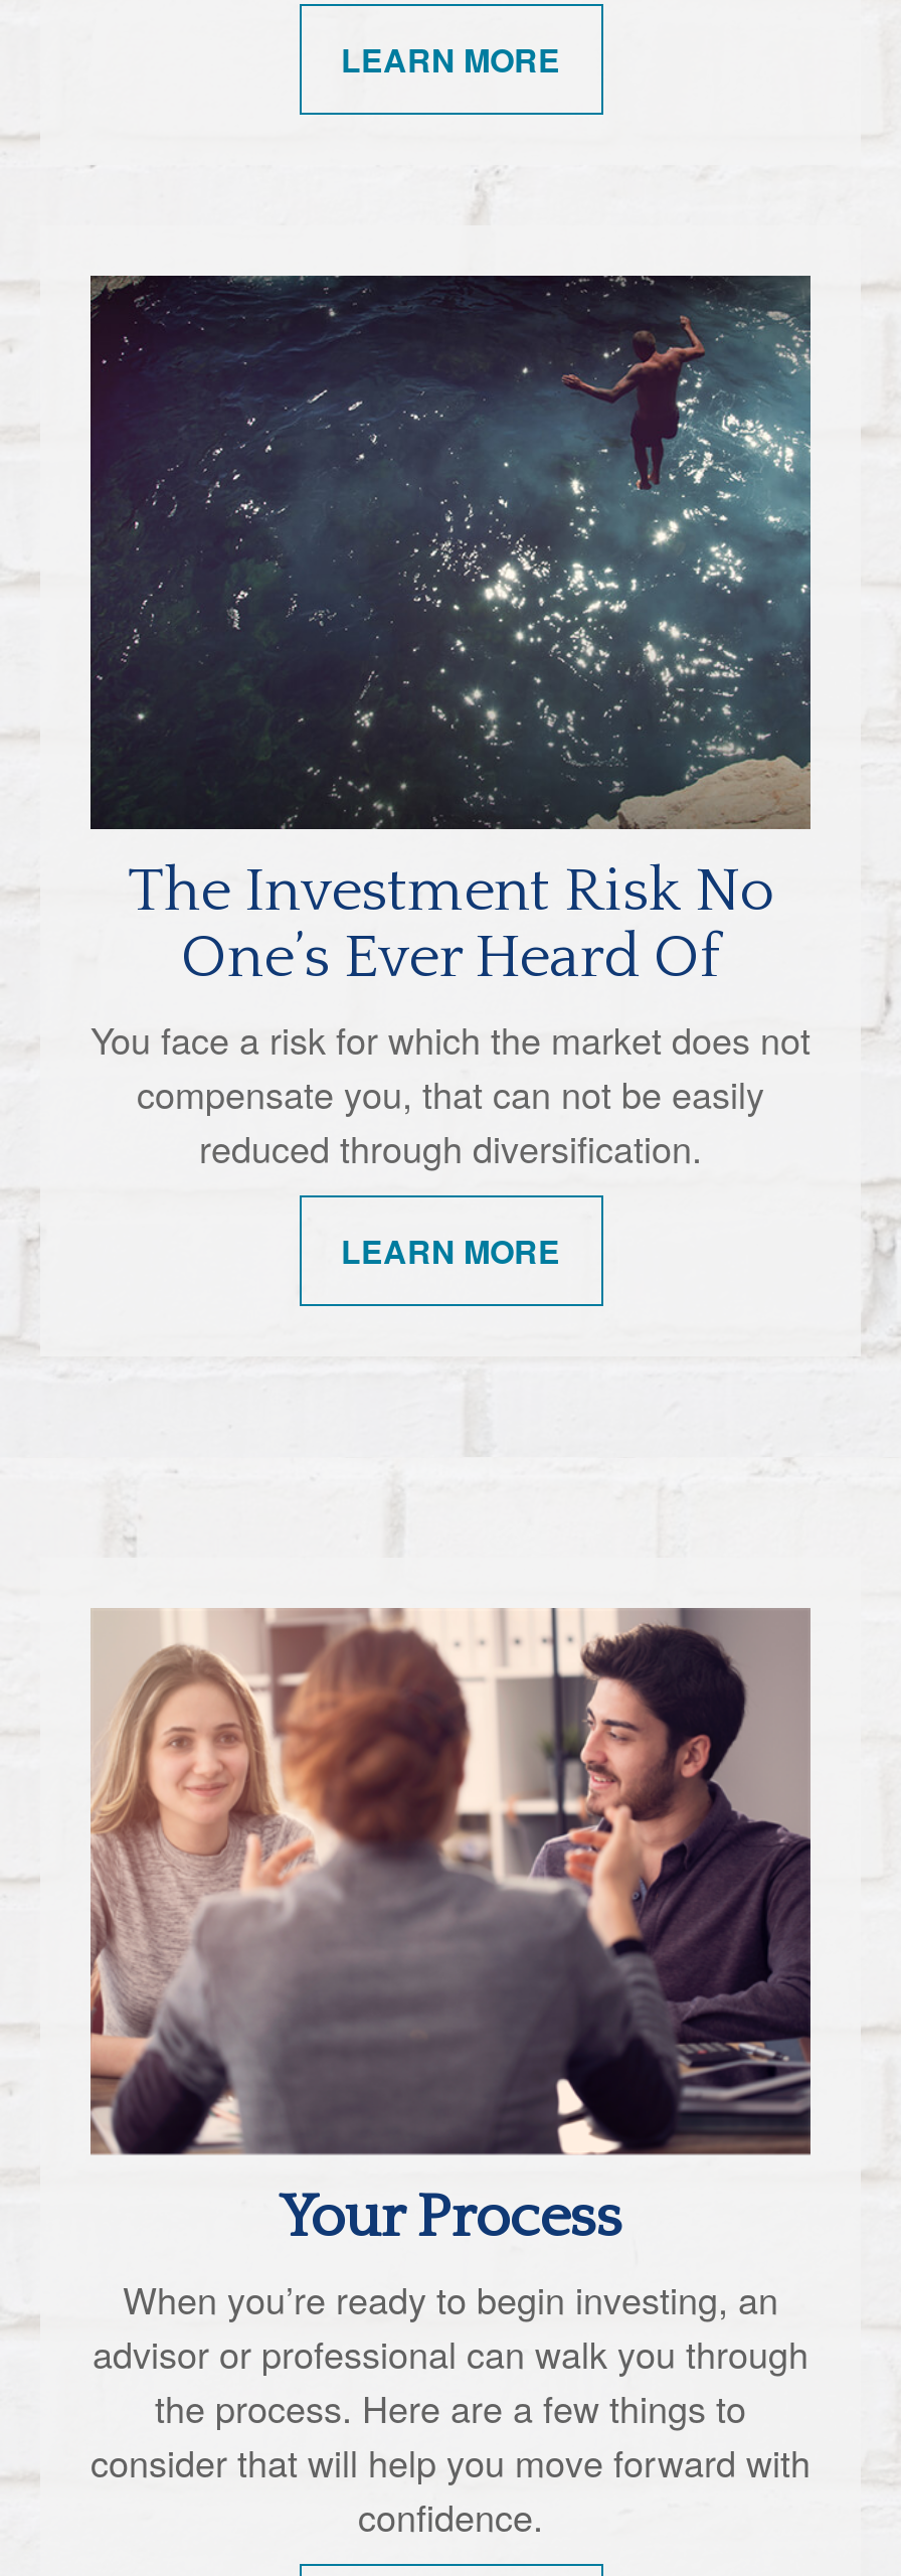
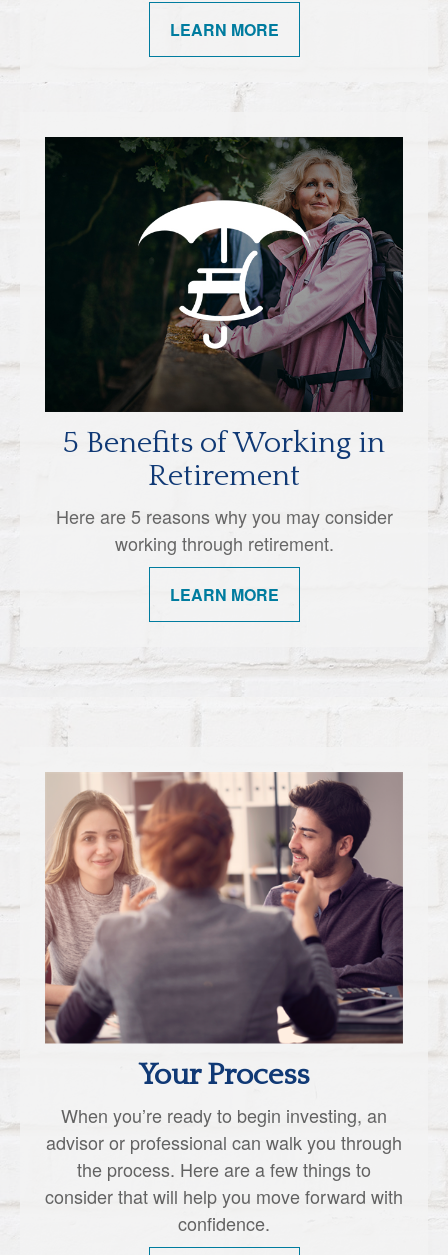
- [image]
- The Investment Risk No
- One’s Ever Heard Of
- You face a risk for which the market does not
- compensate you, that can not be easily
- reduced through diversification.
+ [image]
+ 5 Benefits of Working in
+ Retirement
+ Here are 5 reasons why you may consider
+ working through retirement.
